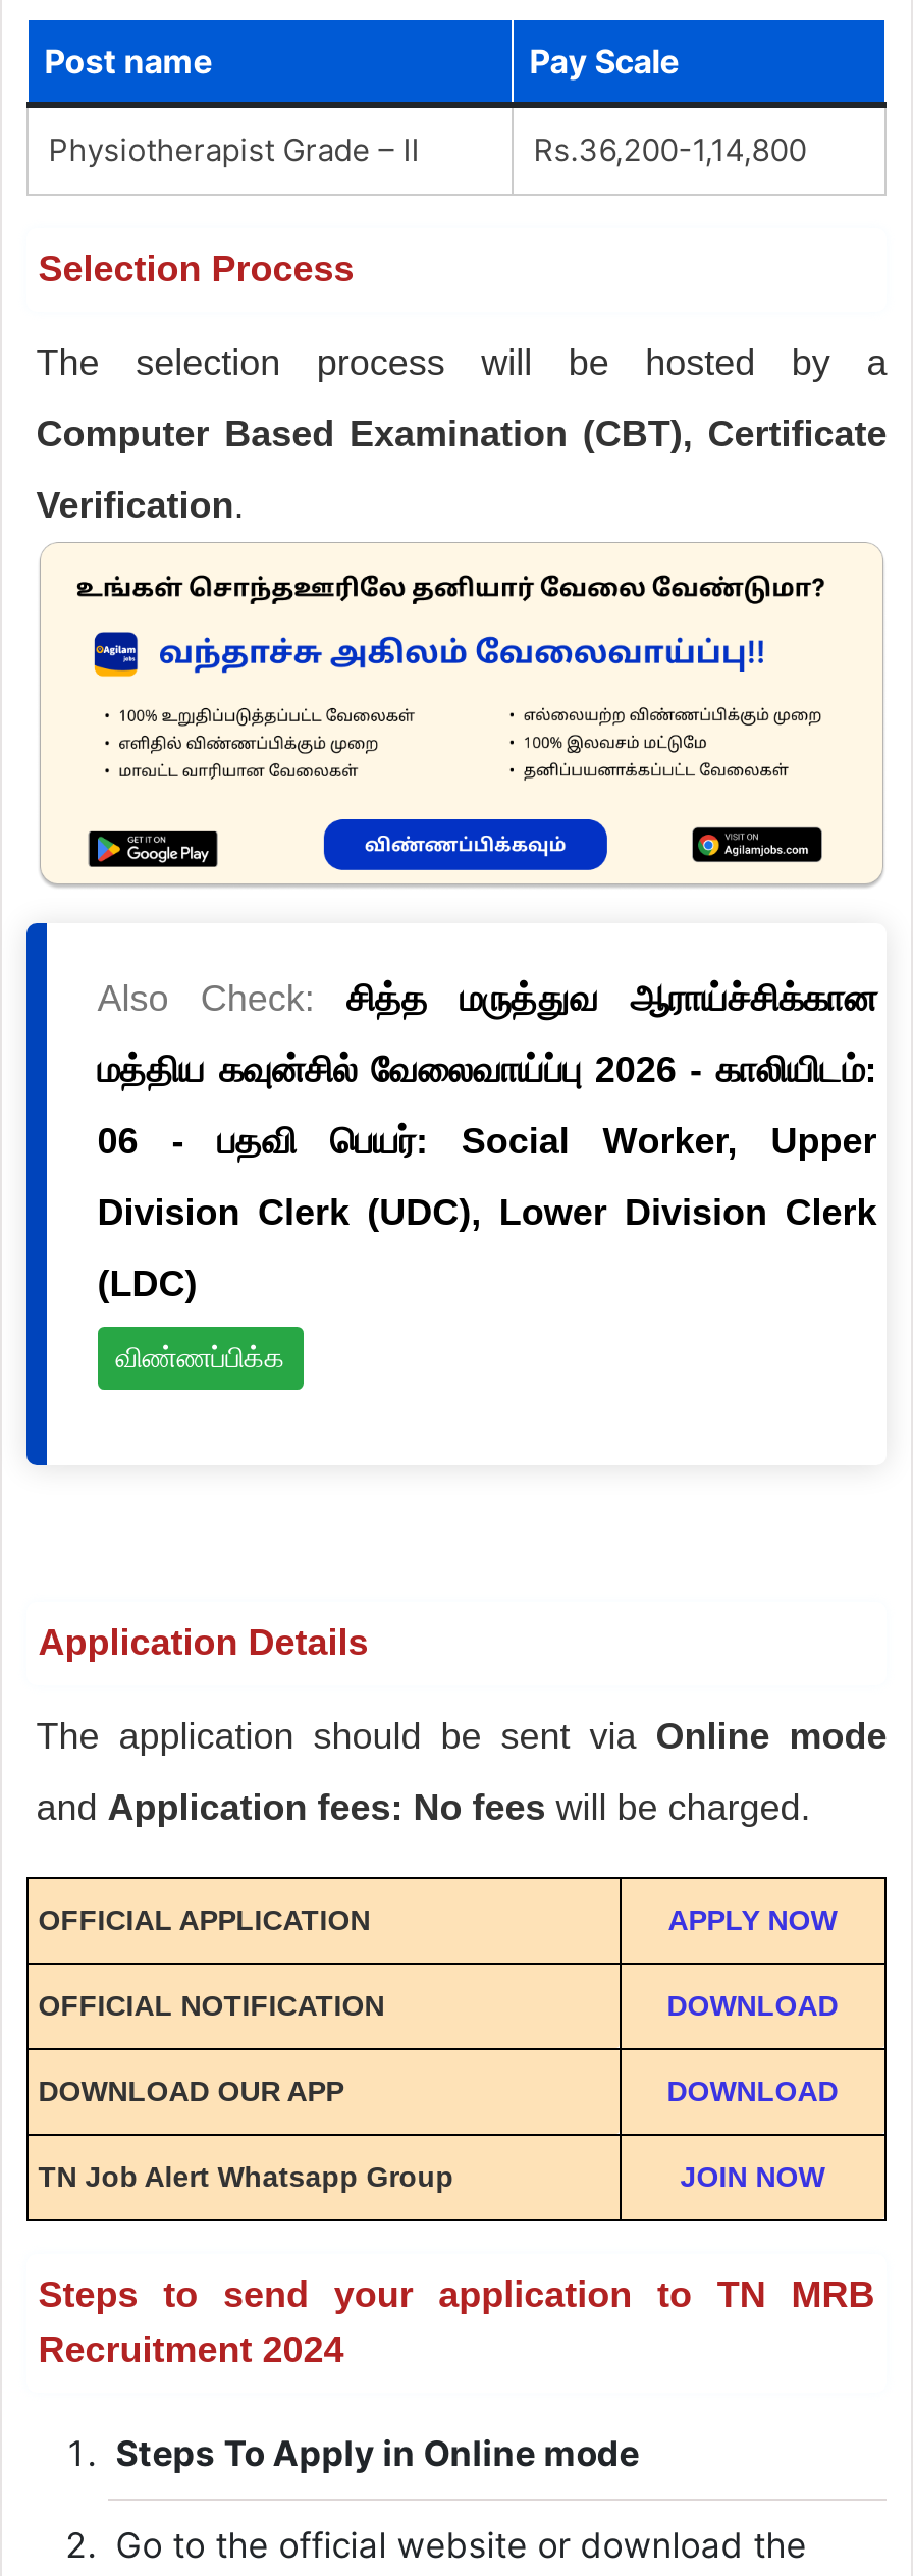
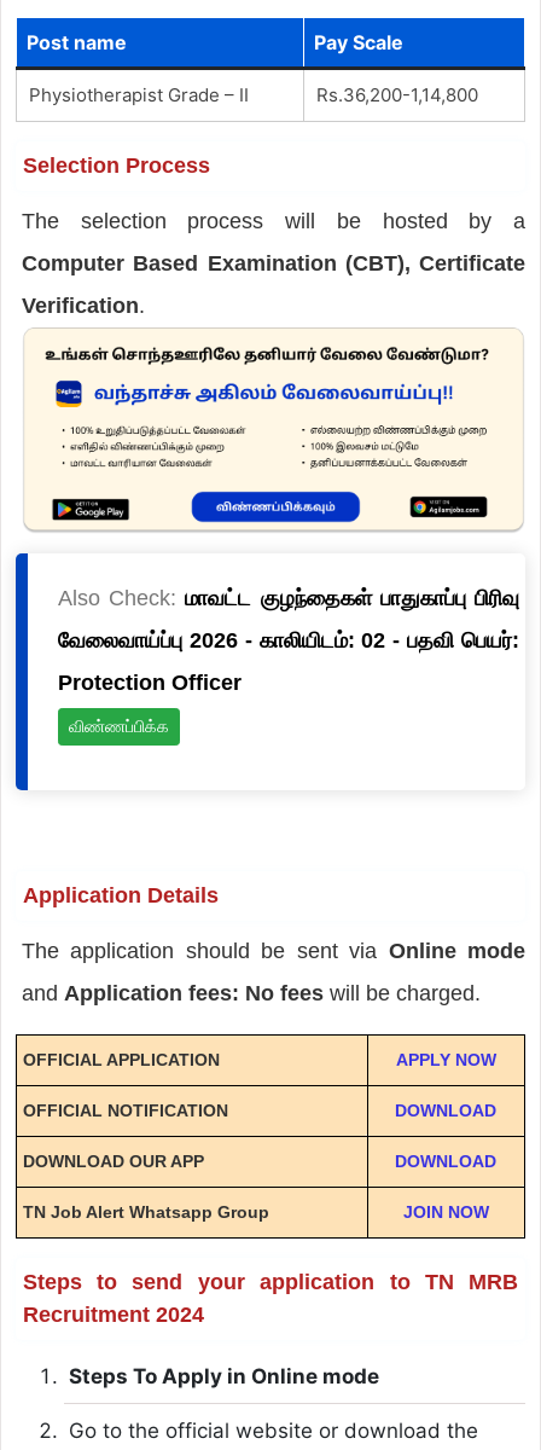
- Also Check: சித்த மருத்துவ ஆராய்ச்சிக்கான
- மத்திய கவுன்சில் வேலைவாய்ப்பு 2026 - காலியிடம்:
- 06 - பதவி பெயர்: Social Worker, Upper
- Division Clerk (UDC), Lower Division Clerk
- (LDC)
+ Also Check: மாவட்ட குழந்தைகள் பாதுகாப்பு பிரிவு
+ வேலைவாய்ப்பு 2026 - காலியிடம்: 02 - பதவி பெயர்:
+ Protection Officer
